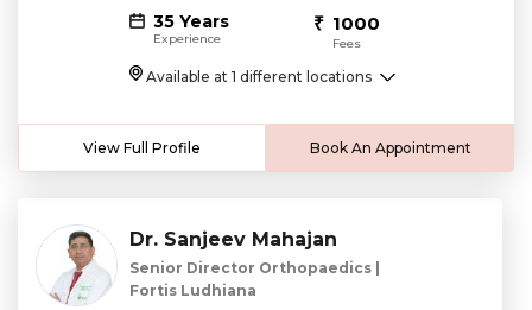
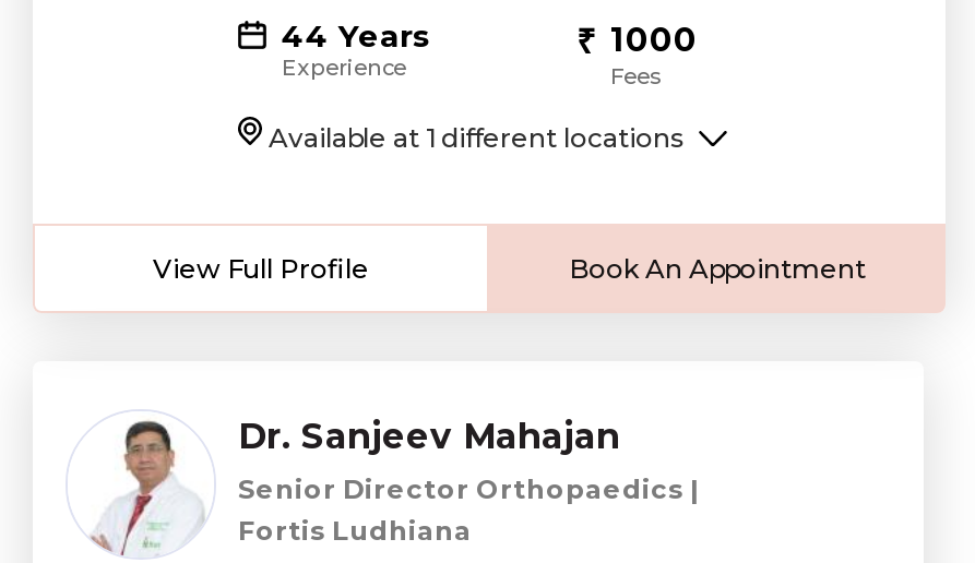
- 35 Years
+ 44 Years
